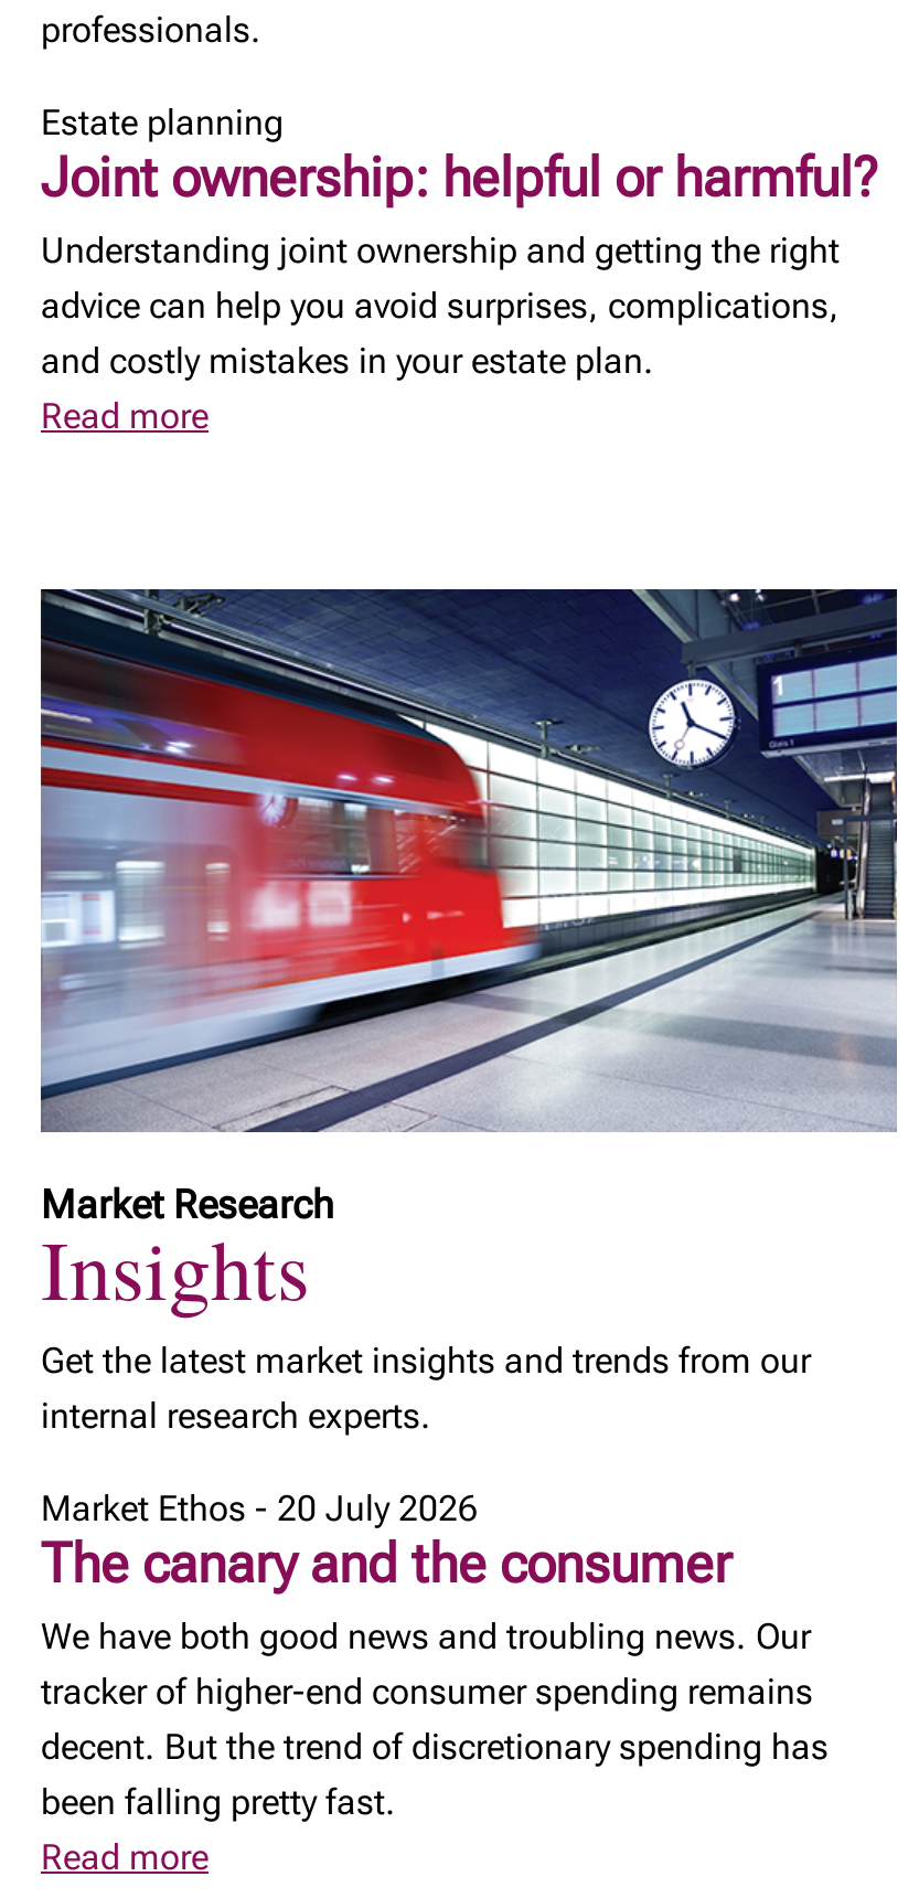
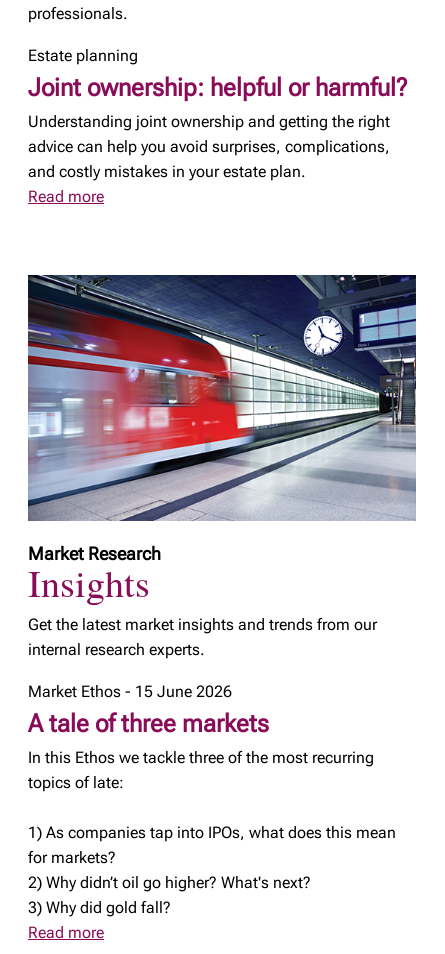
- Market Ethos - 20 July 2026
- The canary and the consumer
- We have both good news and troubling news. Our
- tracker of higher-end consumer spending remains
- decent. But the trend of discretionary spending has
- been falling pretty fast.
+ Market Ethos - 15 June 2026
+ A tale of three markets
+ In this Ethos we tackle three of the most recurring
+ topics of late:
+ 1) As companies tap into IPOs, what does this mean
+ for markets?
+ 2) Why didn’t oil go higher? What's next?
+ 3) Why did gold fall?
